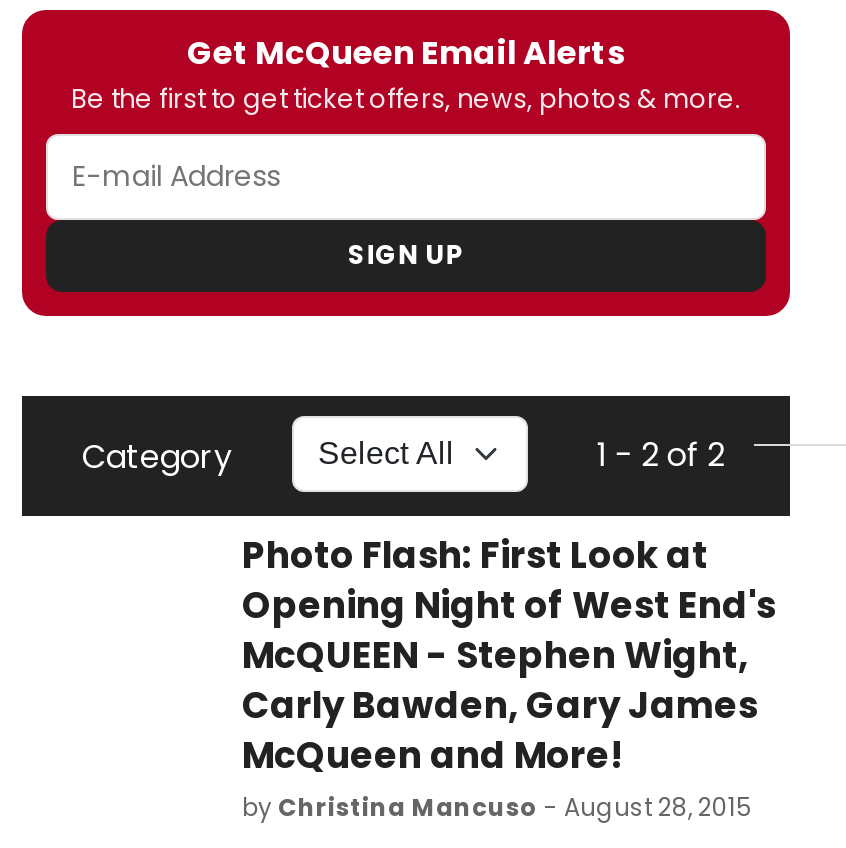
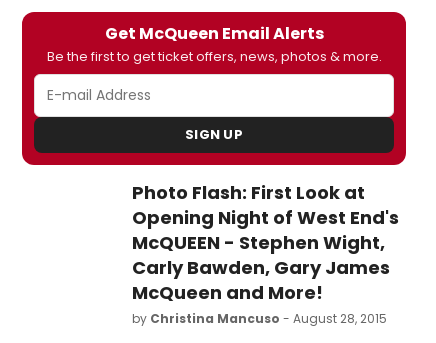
- Category
- 1 - 2 of 2
